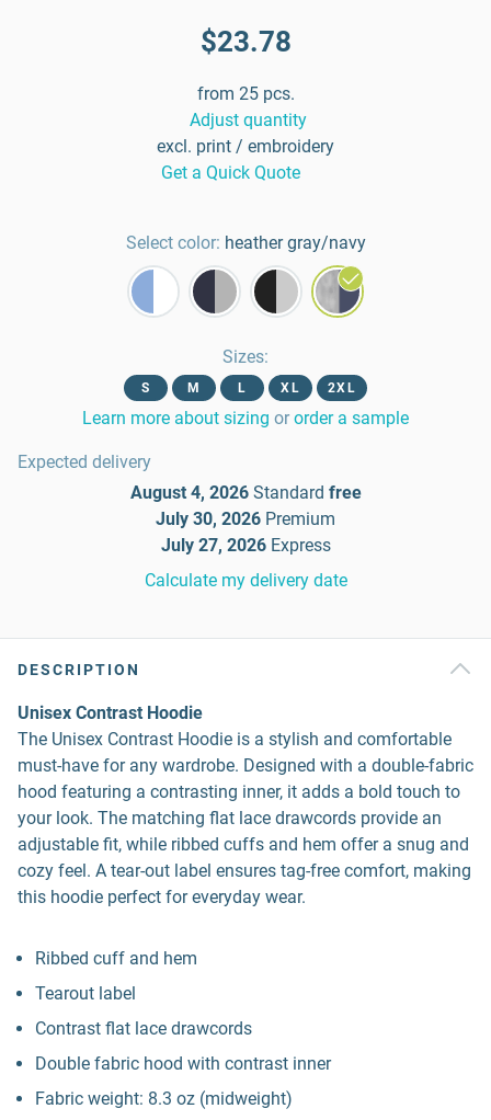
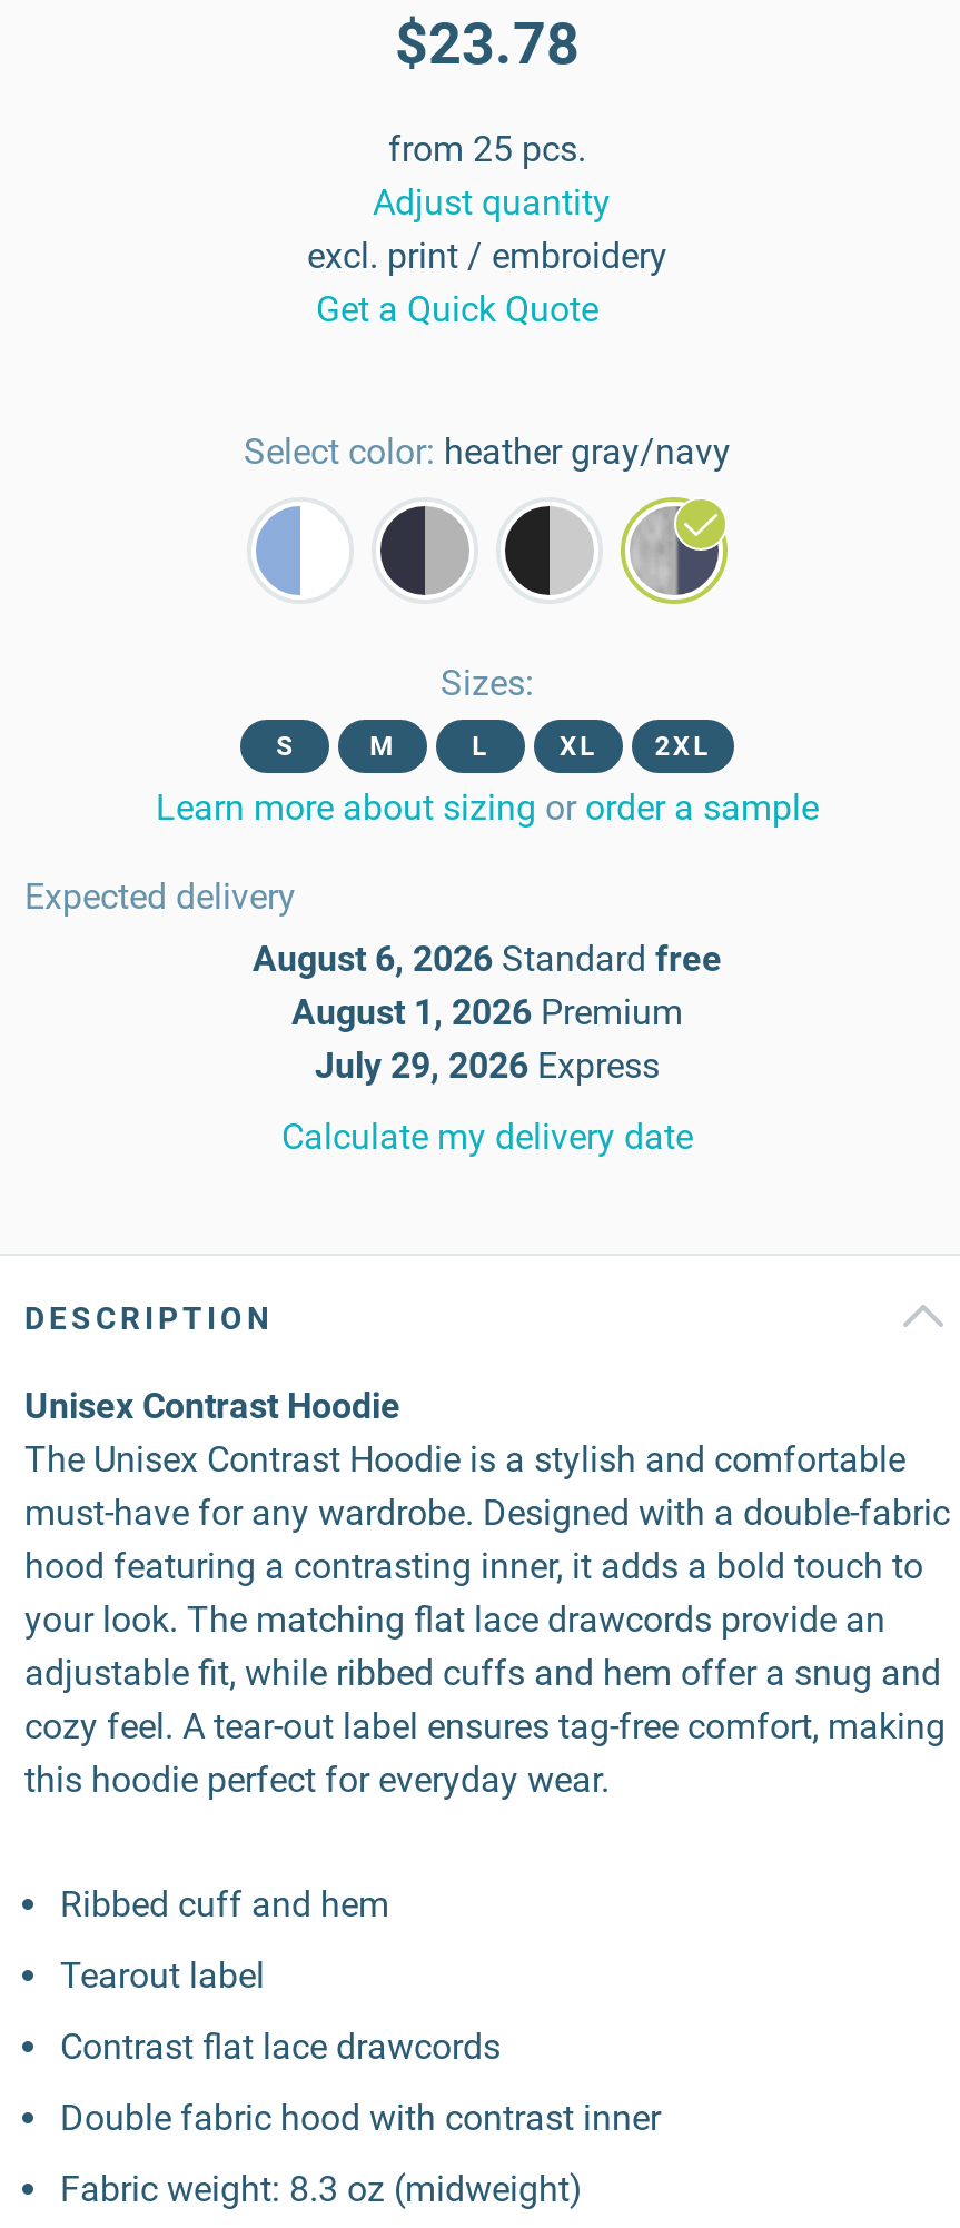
- August 4, 2026 Standard free
+ August 6, 2026 Standard free

- July 30, 2026 Premium
+ August 1, 2026 Premium

- July 27, 2026 Express
+ July 29, 2026 Express
